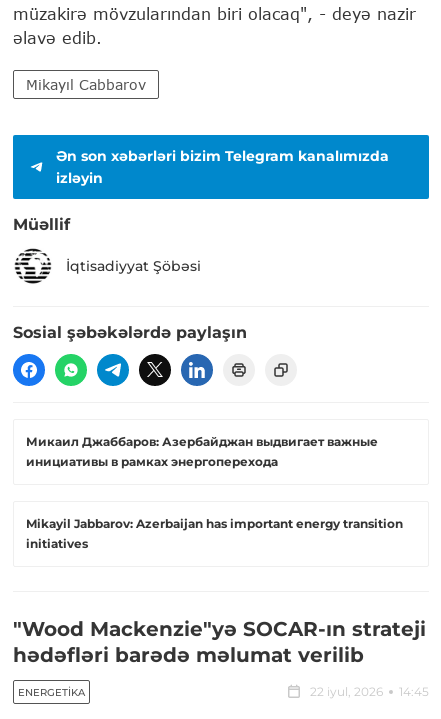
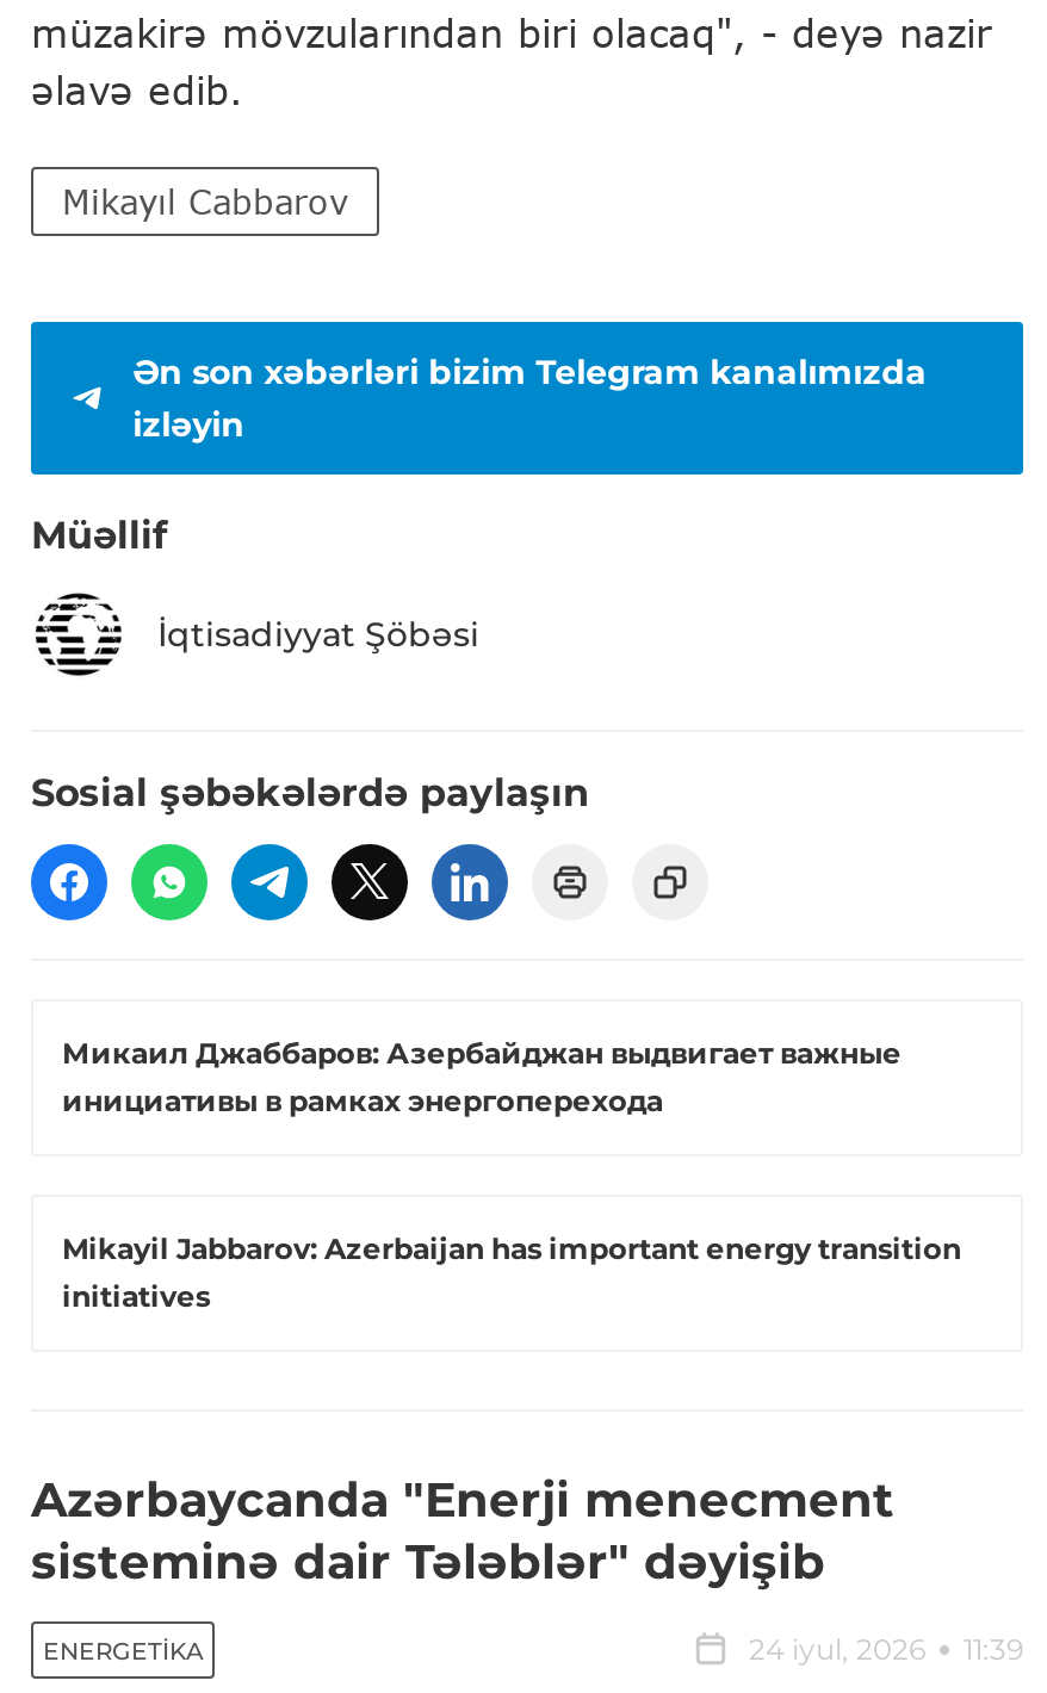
- "Wood Mackenzie"yə SOCAR-ın strateji
- hədəfləri barədə məlumat verilib
+ Azərbaycanda "Enerji menecment
+ sisteminə dair Tələblər" dəyişib

- 22 iyul, 2026
- 14:45
+ 24 iyul, 2026
+ 11:39
